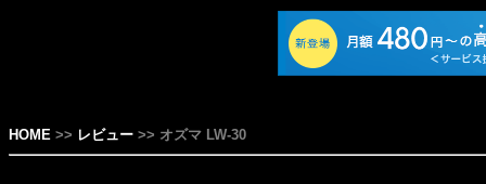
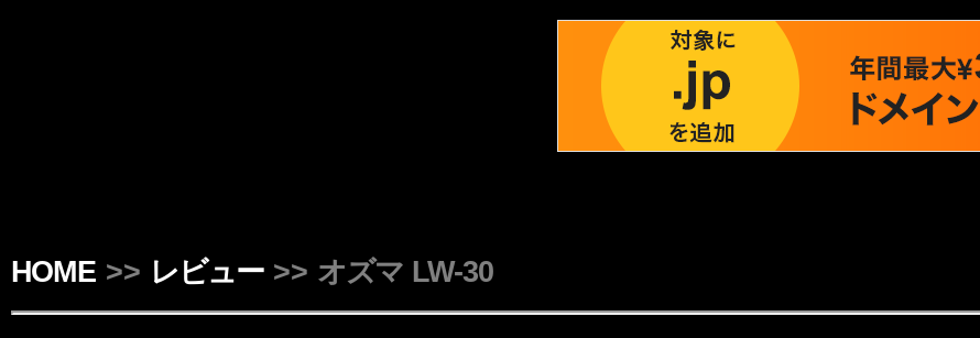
- [image]
+ [image]
